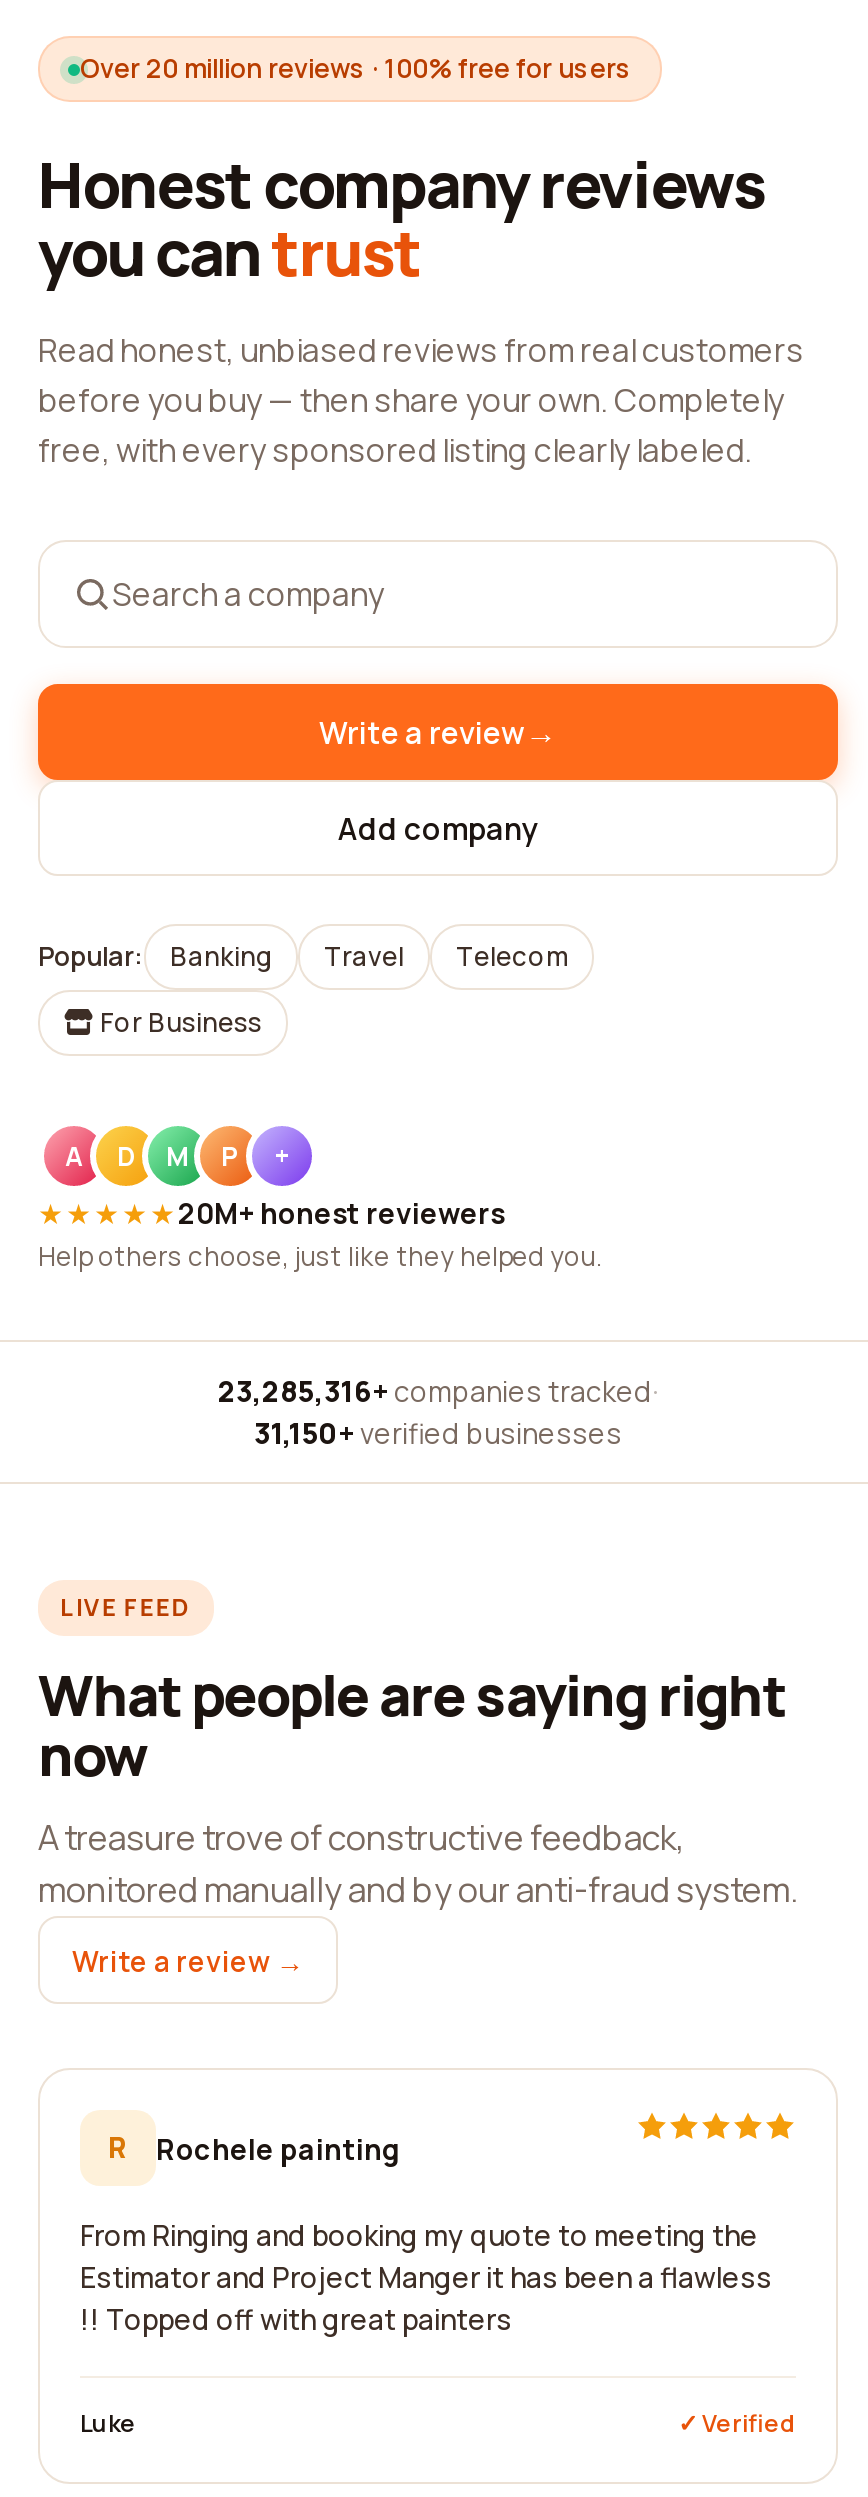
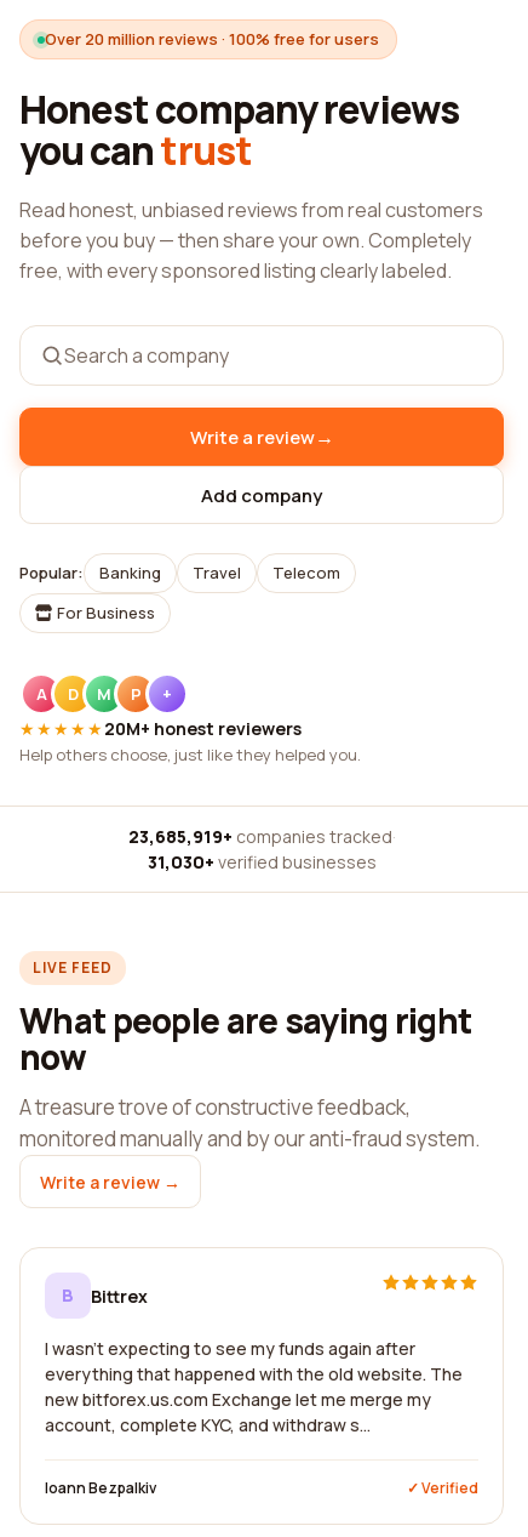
- 23,285,316+ companies tracked ·
+ 23,685,919+ companies tracked ·

- 31,150+ verified businesses
+ 31,030+ verified businesses

- R
- Rochele painting
+ B
+ Bittrex

- From Ringing and booking my quote to meeting the
- Estimator and Project Manger it has been a flawless
- !! Topped off with great painters
+ I wasn't expecting to see my funds again after
+ everything that happened with the old website. The
+ new bitforex.us.com Exchange let me merge my
+ account, complete KYC, and withdraw s...

- Luke
+ Ioann Bezpalkiv
